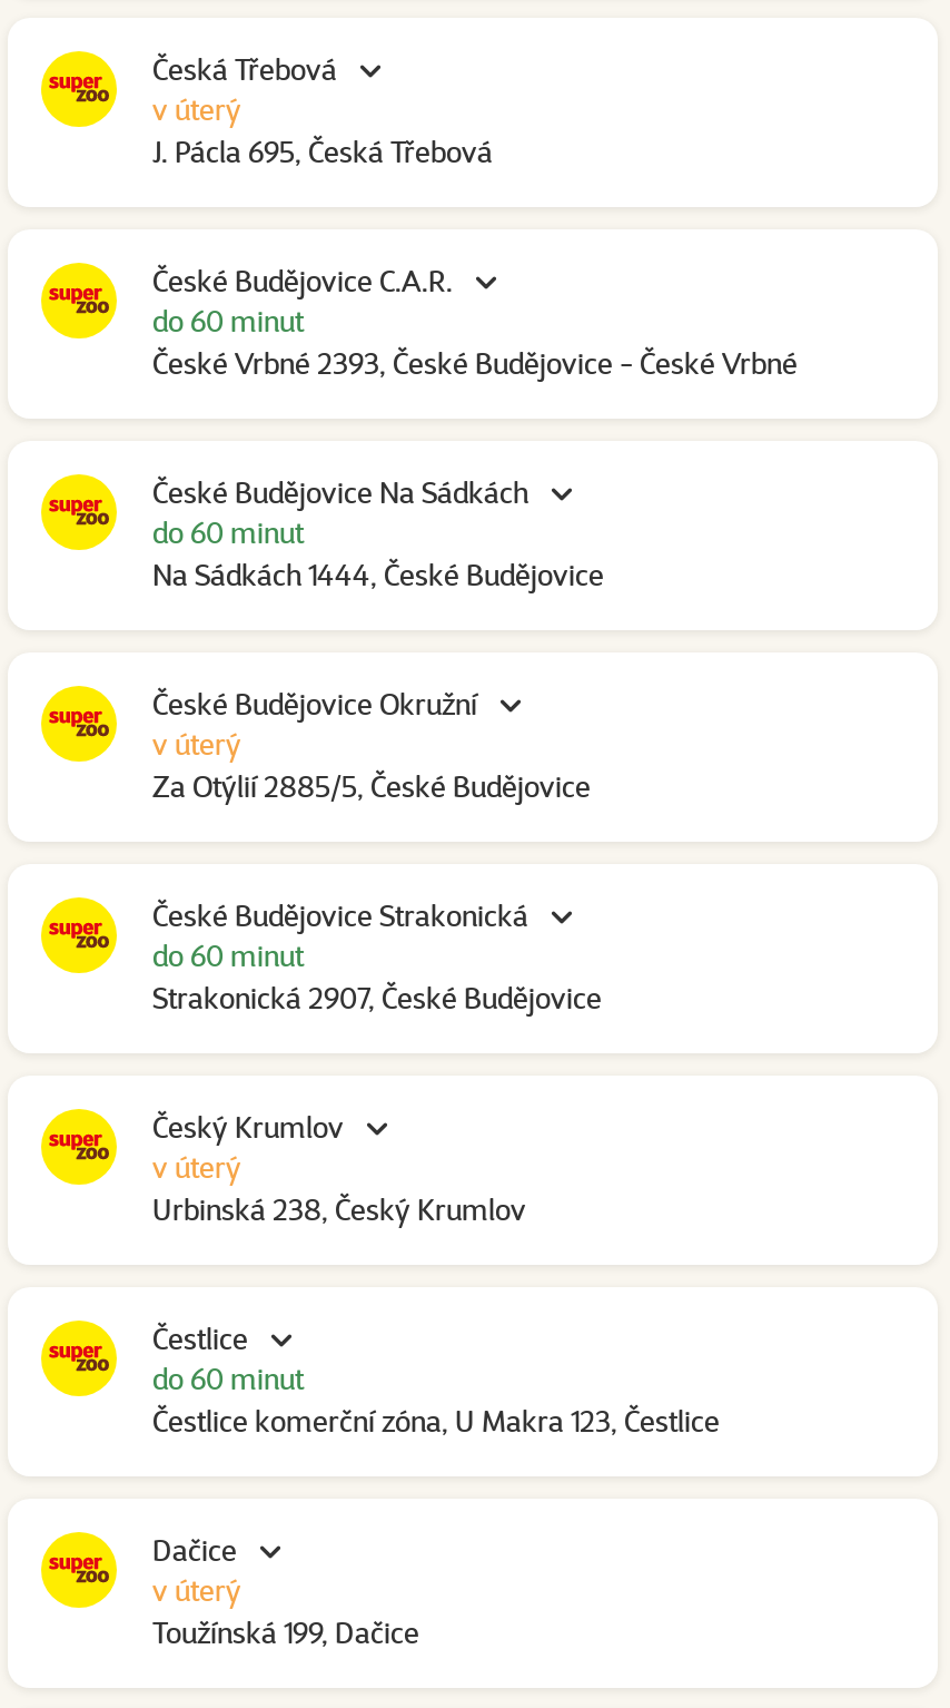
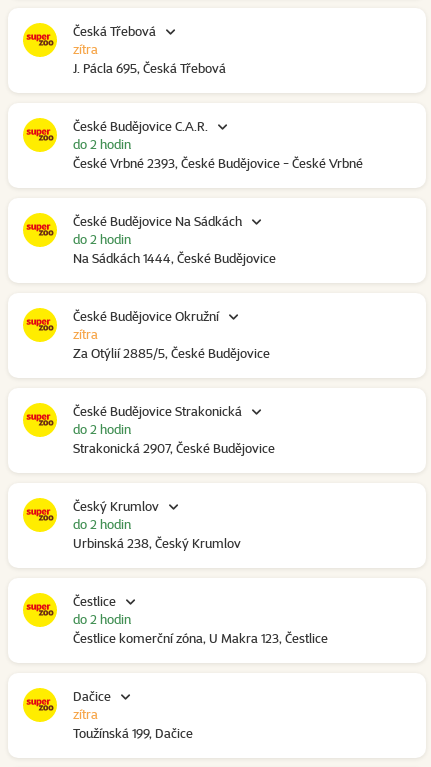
- v úterý
+ zítra

- do 60 minut
+ do 2 hodin

- do 60 minut
+ do 2 hodin

- v úterý
+ zítra

- do 60 minut
+ do 2 hodin

- v úterý
+ do 2 hodin

- do 60 minut
+ do 2 hodin

- v úterý
+ zítra
